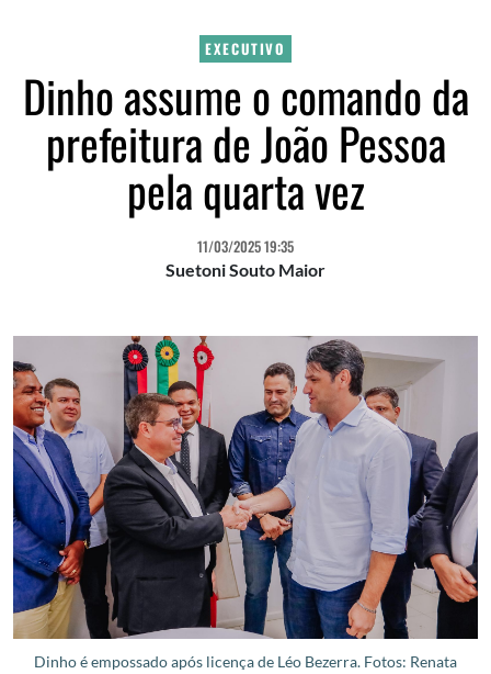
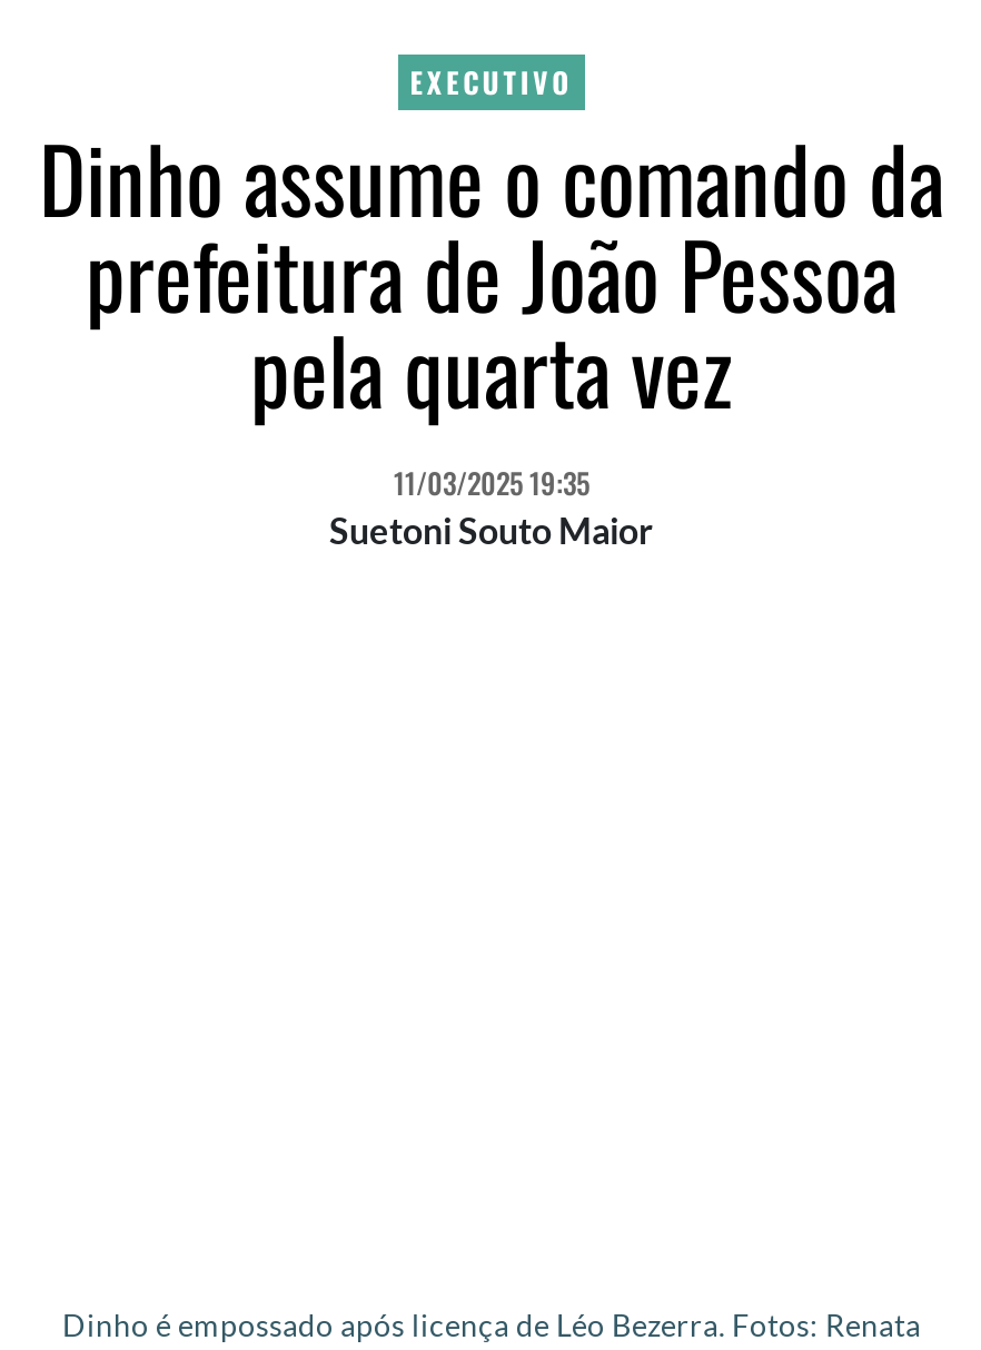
- [image]
